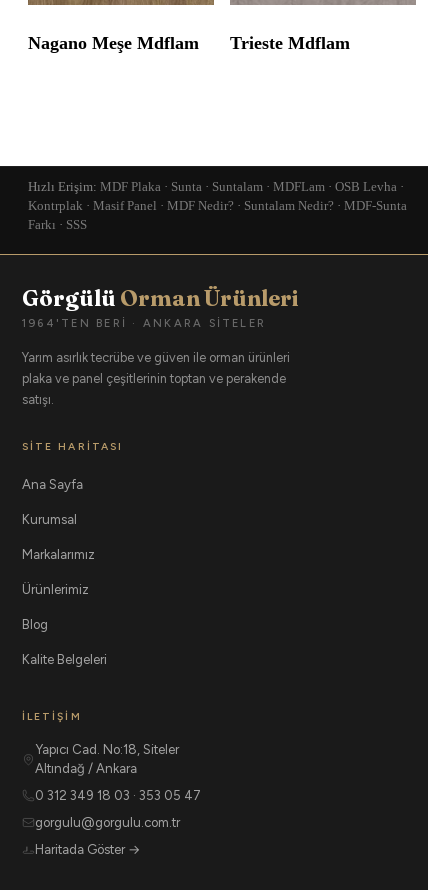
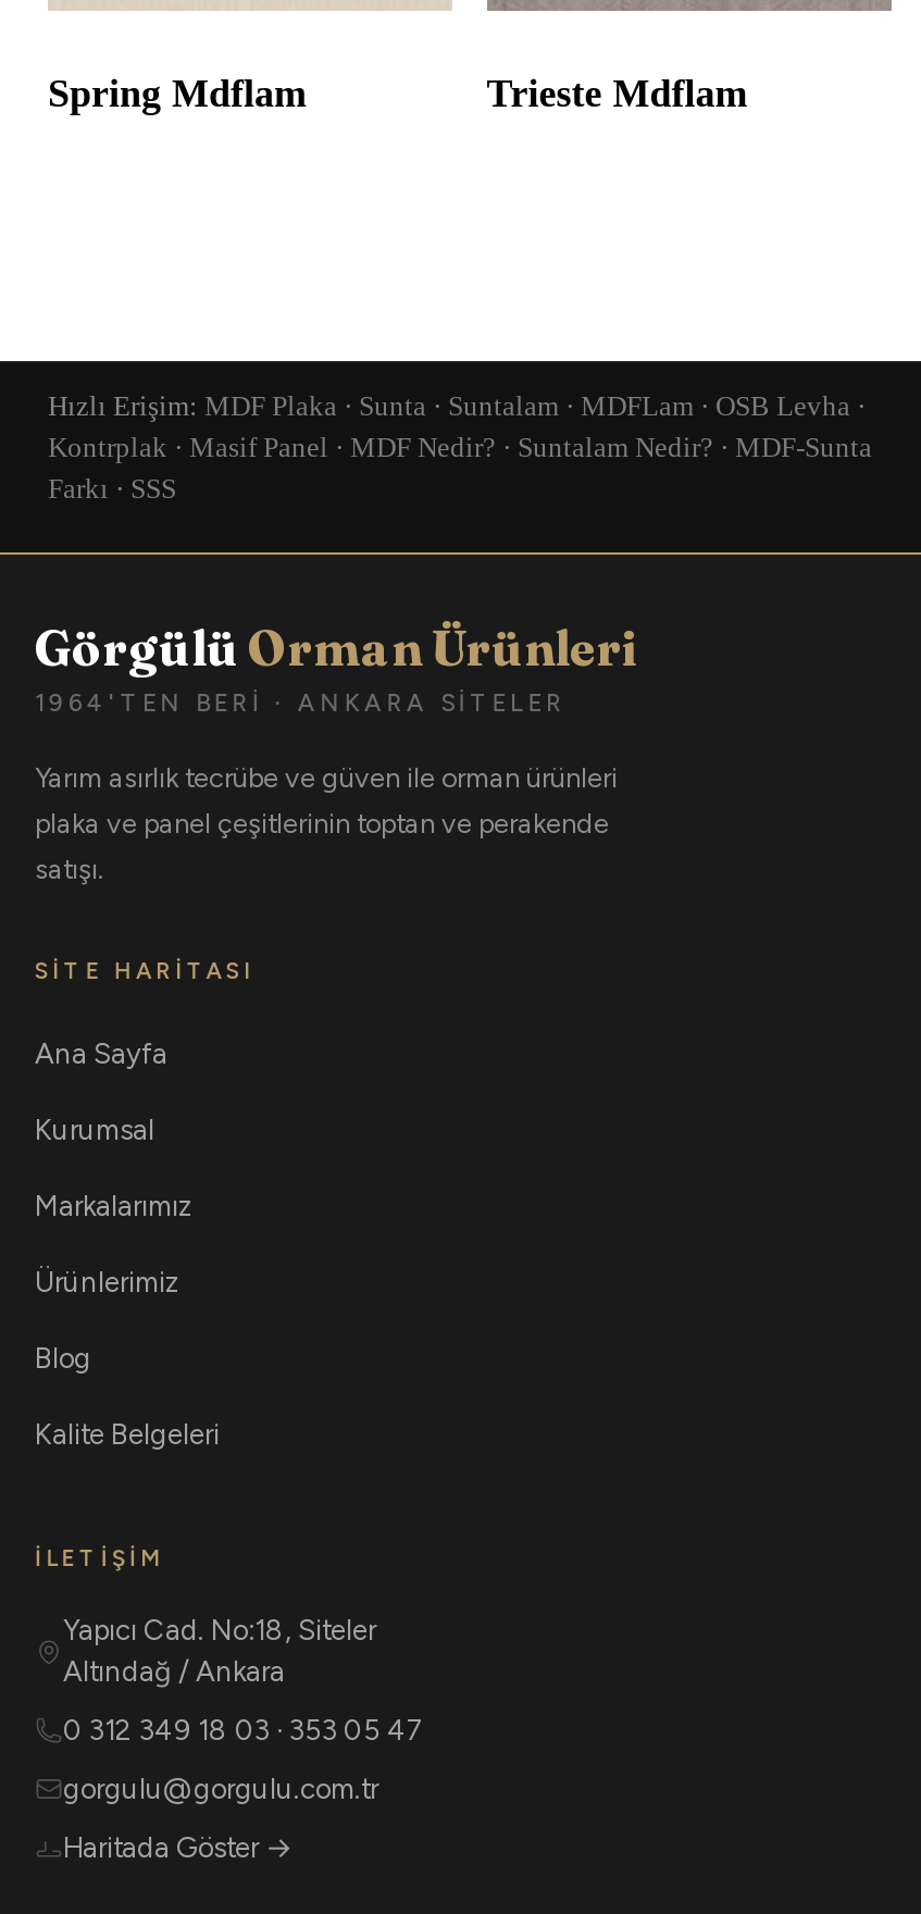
- Nagano Meşe Mdflam
+ Spring Mdflam
